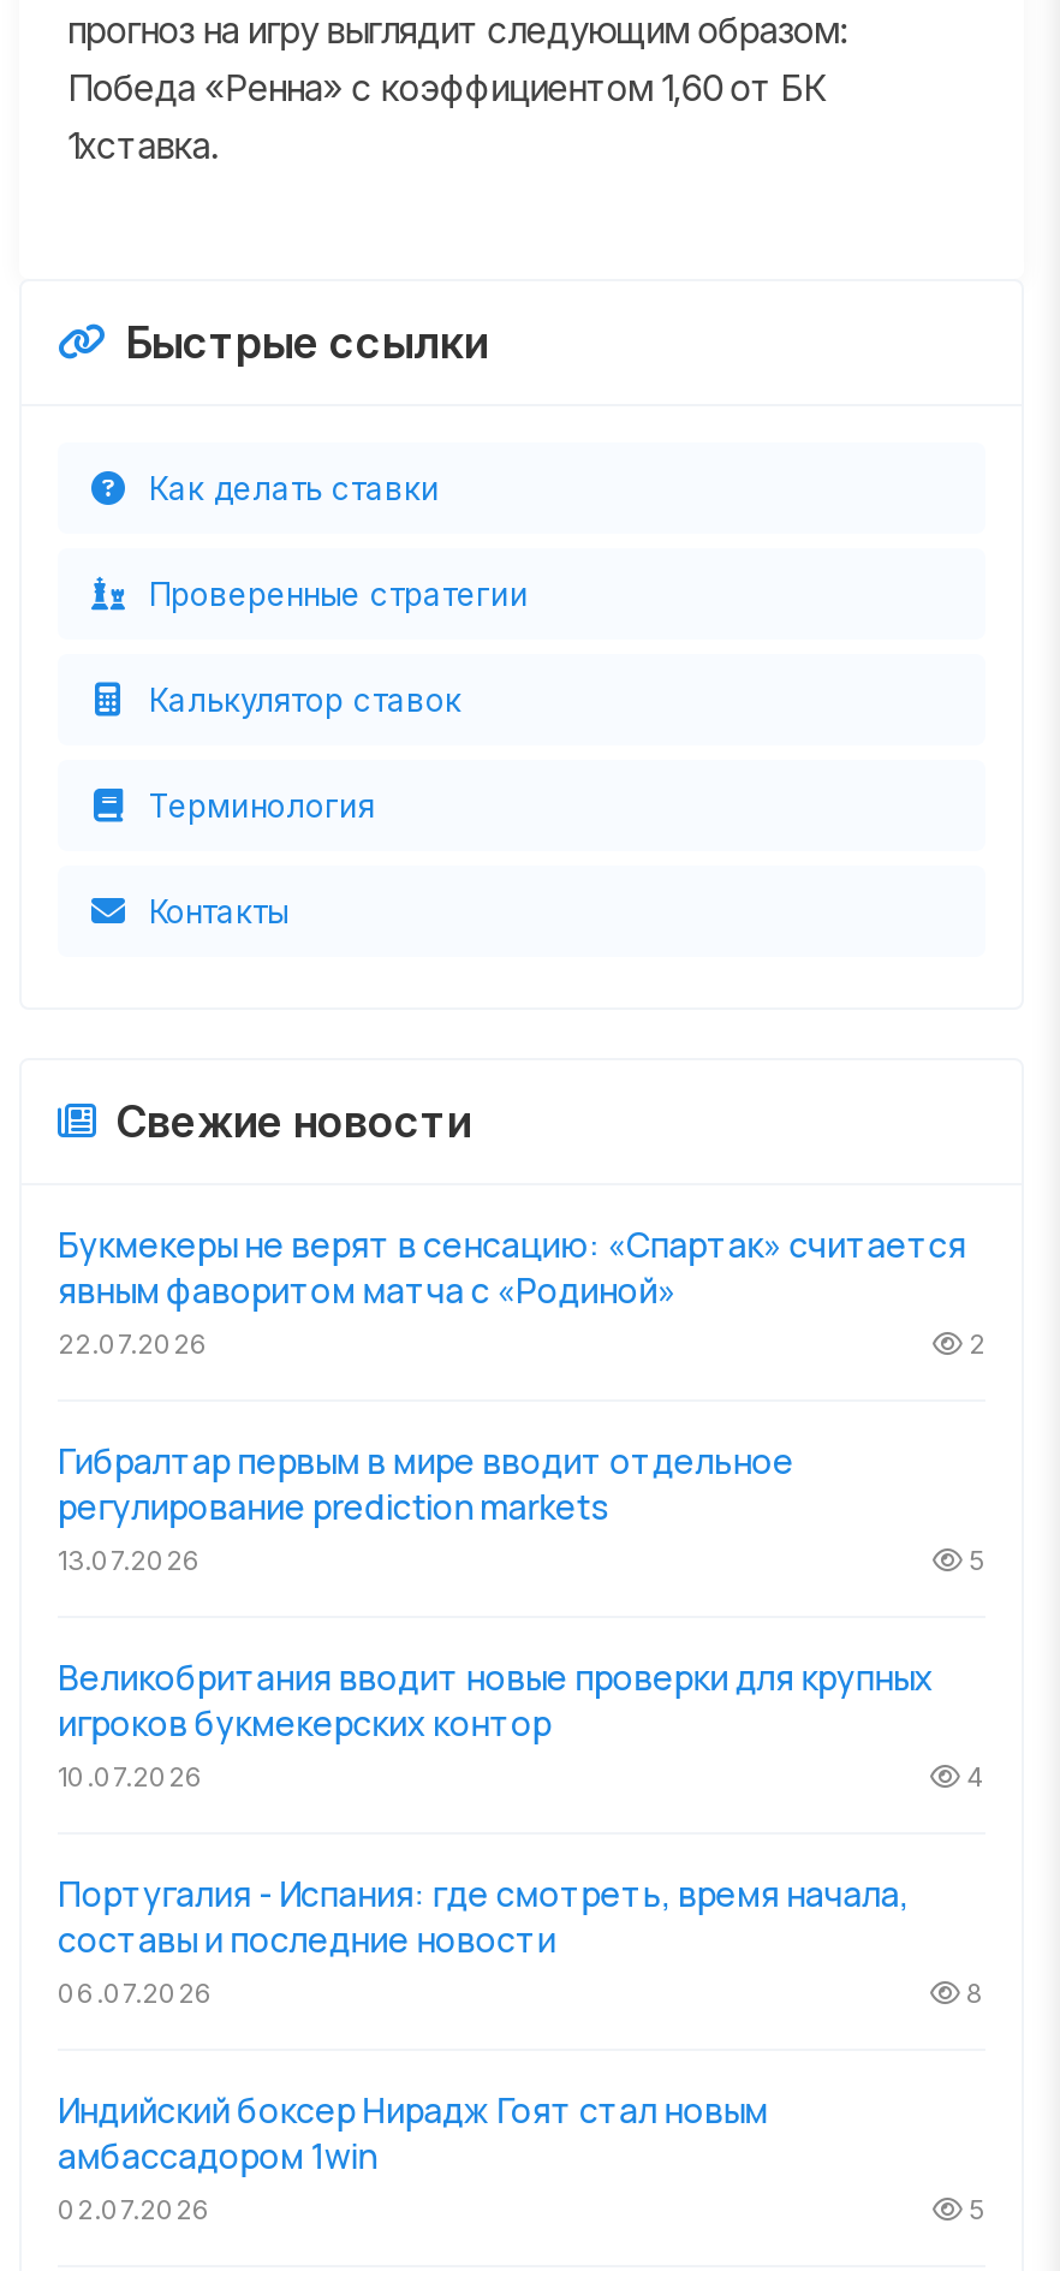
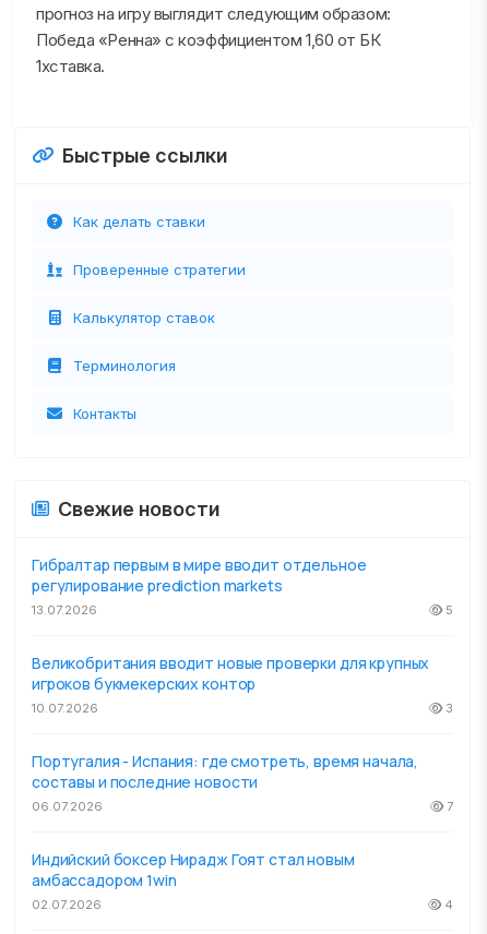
- Букмекеры не верят в сенсацию: «Спартак» считается
- явным фаворитом матча с «Родиной»
- 22.07.2026
- 2

- 4
+ 3

- 8
+ 7

- 5
+ 4
